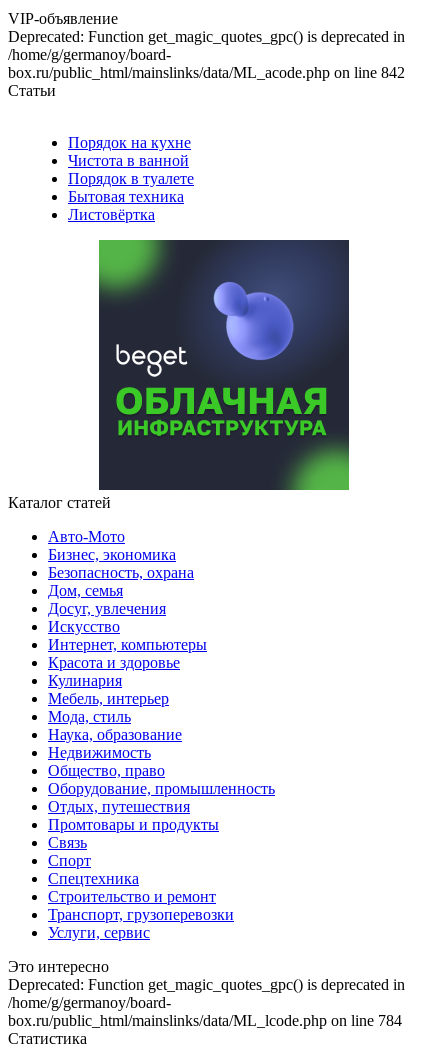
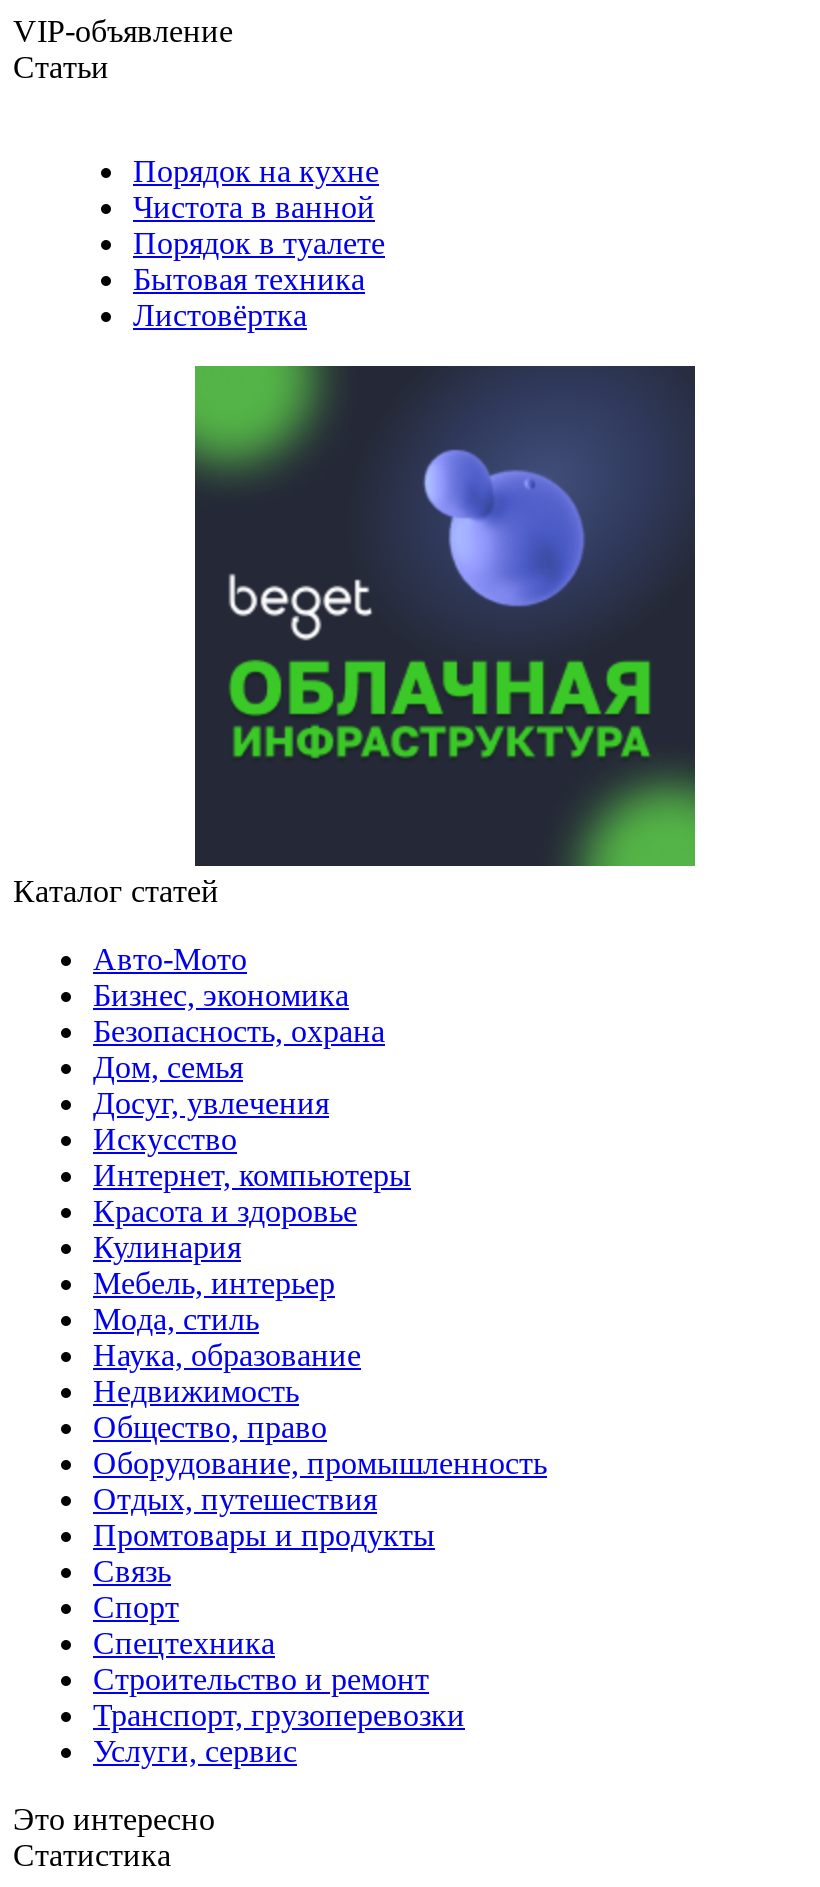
- Deprecated: Function get_magic_quotes_gpc() is deprecated in
- /home/g/germanoy/board-
- box.ru/public_html/mainslinks/data/ML_acode.php on line 842

- Deprecated: Function get_magic_quotes_gpc() is deprecated in
- /home/g/germanoy/board-
- box.ru/public_html/mainslinks/data/ML_lcode.php on line 784
